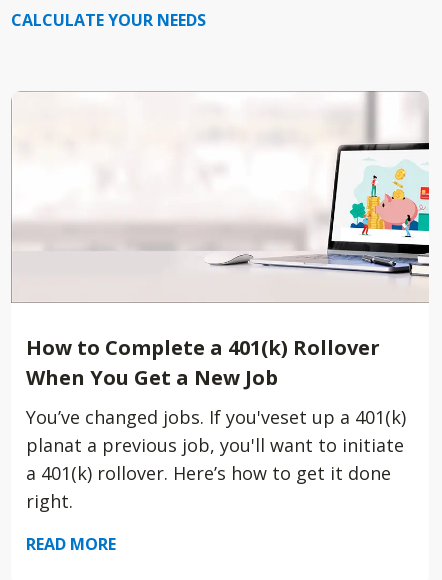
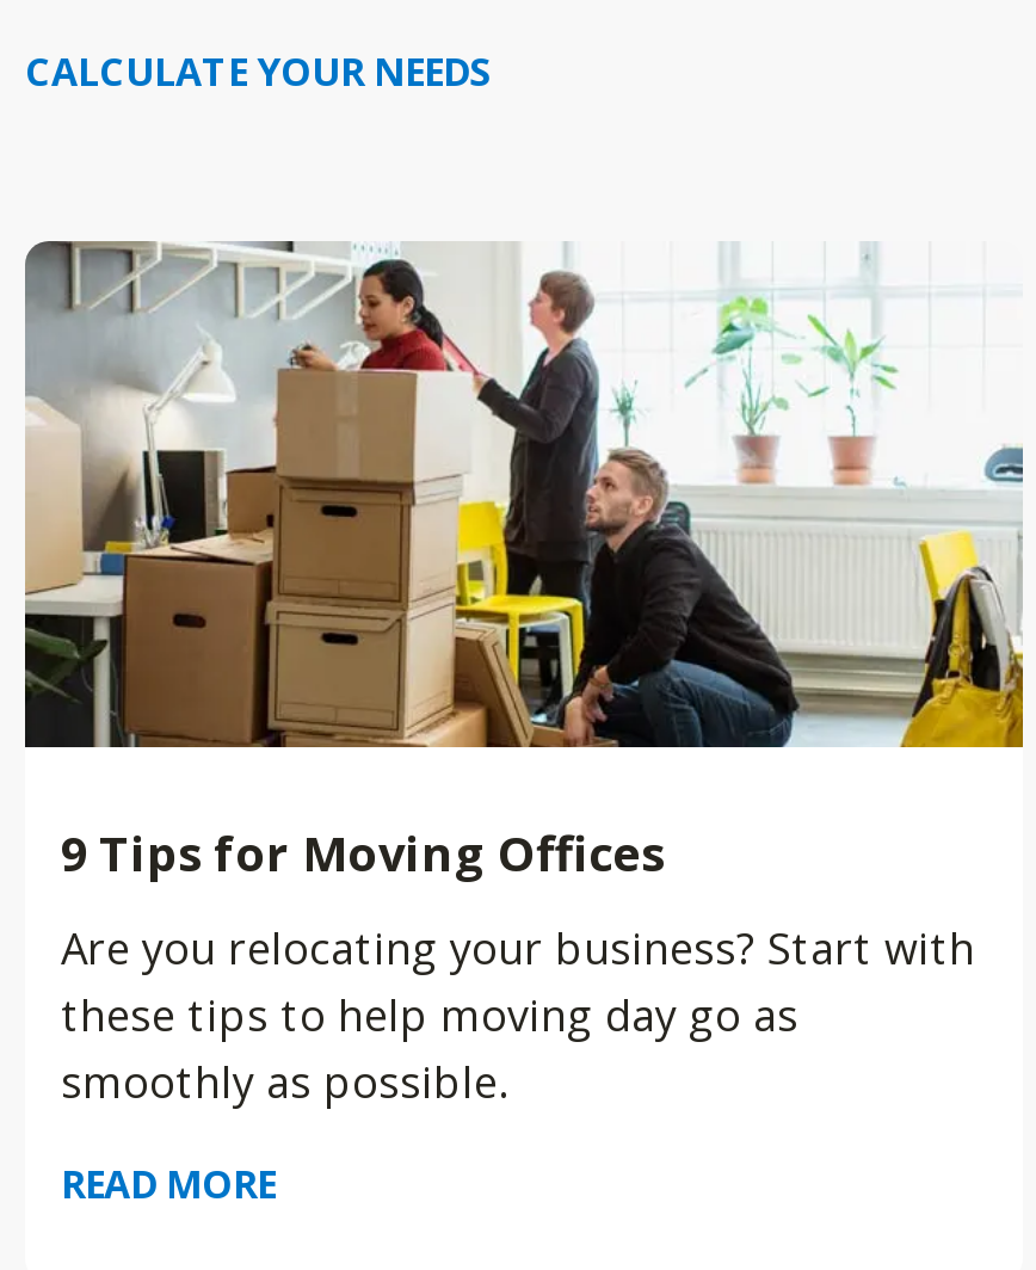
- [image]
- How to Complete a 401(k) Rollover
- When You Get a New Job
+ [image]
+ 9 Tips for Moving Offices

- You’ve changed jobs. If you'veset up a 401(k)
- planat a previous job, you'll want to initiate
- a 401(k) rollover. Here’s how to get it done
- right.
+ Are you relocating your business? Start with
+ these tips to help moving day go as
+ smoothly as possible.
